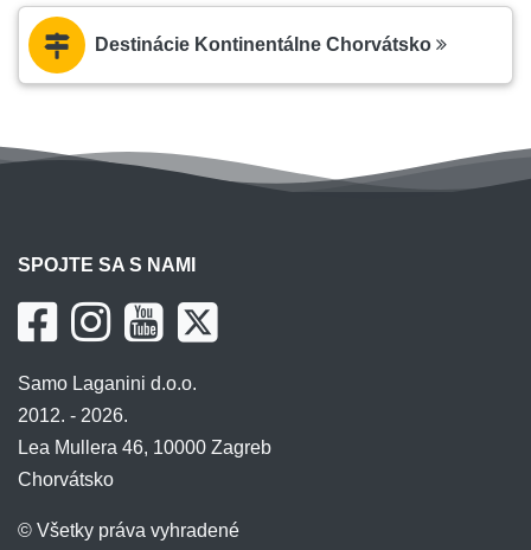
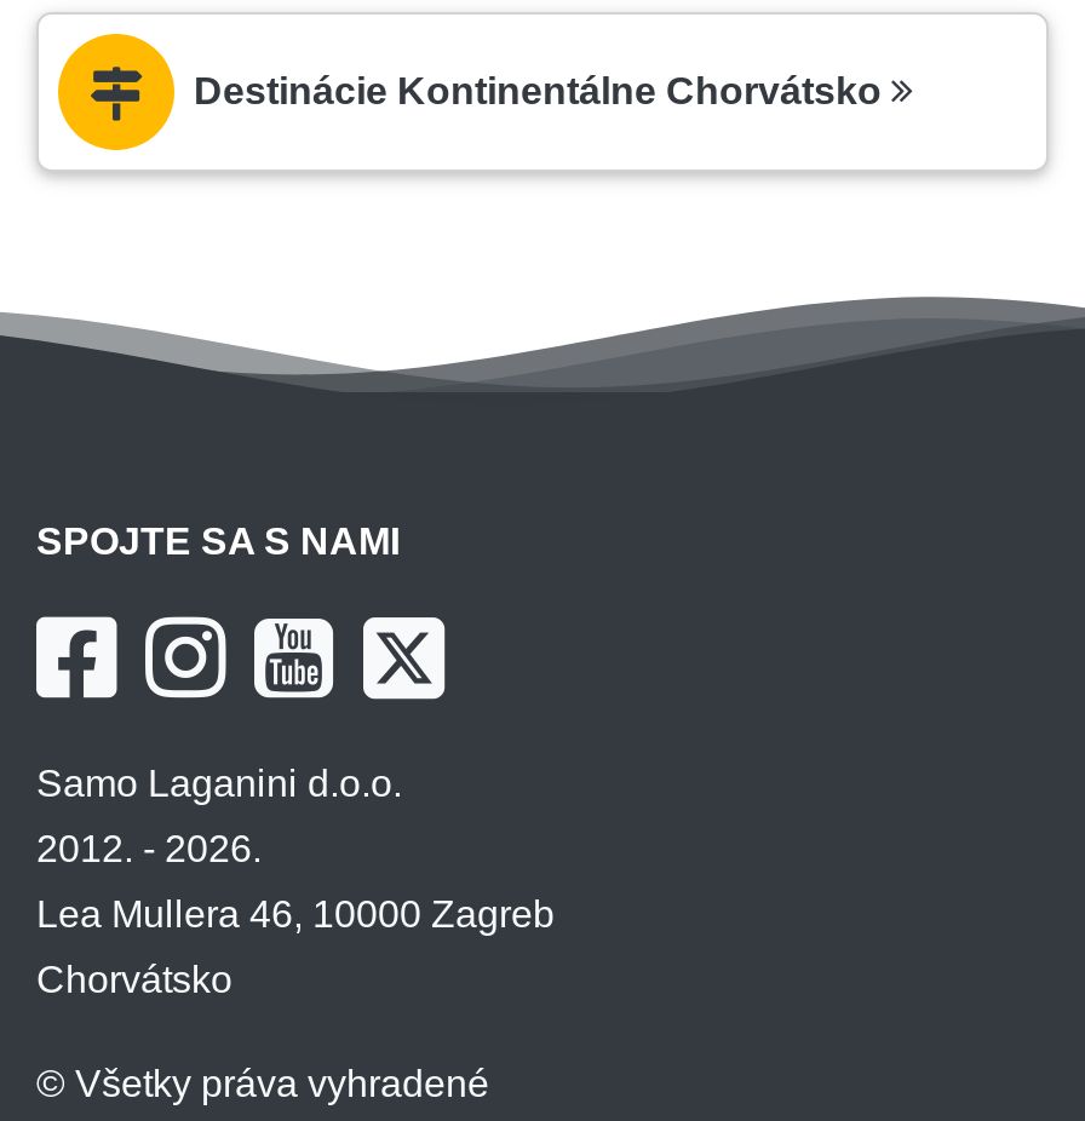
- [image]
+ [image]
